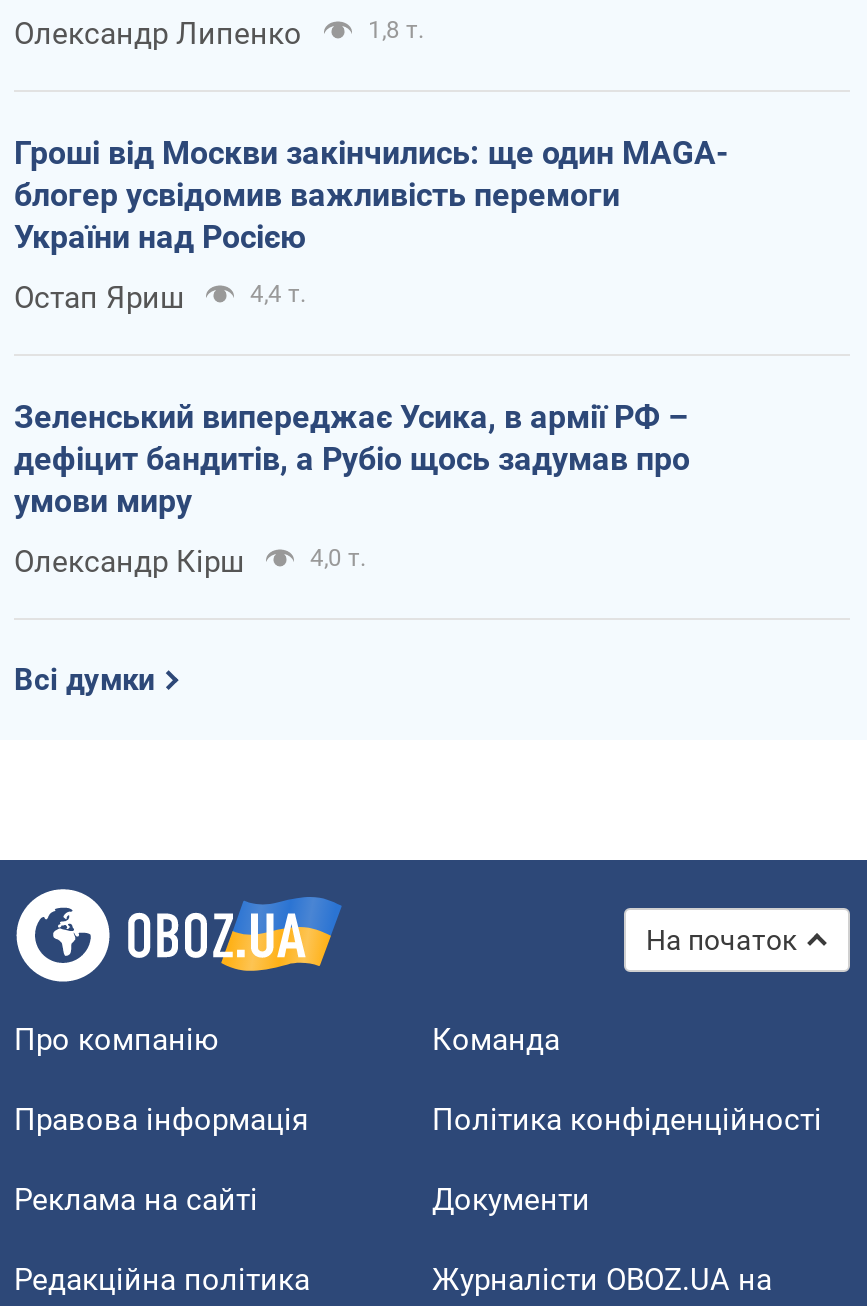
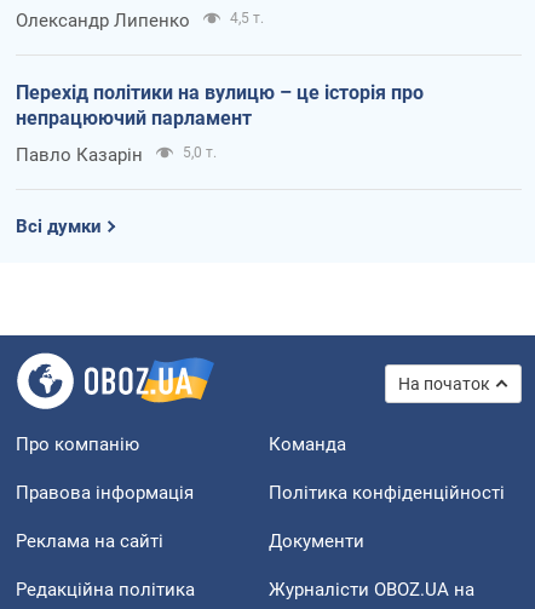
- 1,8 т.
- Гроші від Москви закінчились: ще один MAGA-
- блогер усвідомив важливість перемоги
- України над Росією
- Остап Яриш
- 4,4 т.
- Зеленський випереджає Усика, в армії РФ –
- дефіцит бандитів, а Рубіо щось задумав про
- умови миру
- Олександр Кірш
- 4,0 т.
+ 4,5 т.
+ Перехід політики на вулицю – це історія про
+ непрацюючий парламент
+ Павло Казарін
+ 5,0 т.
